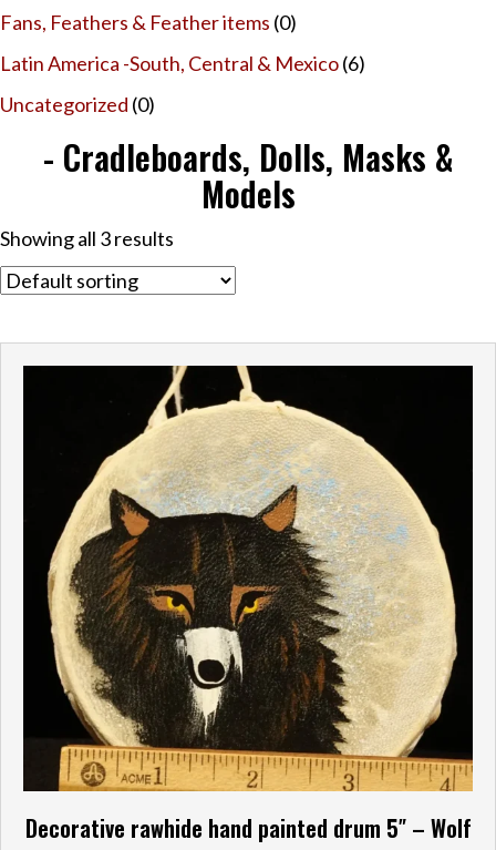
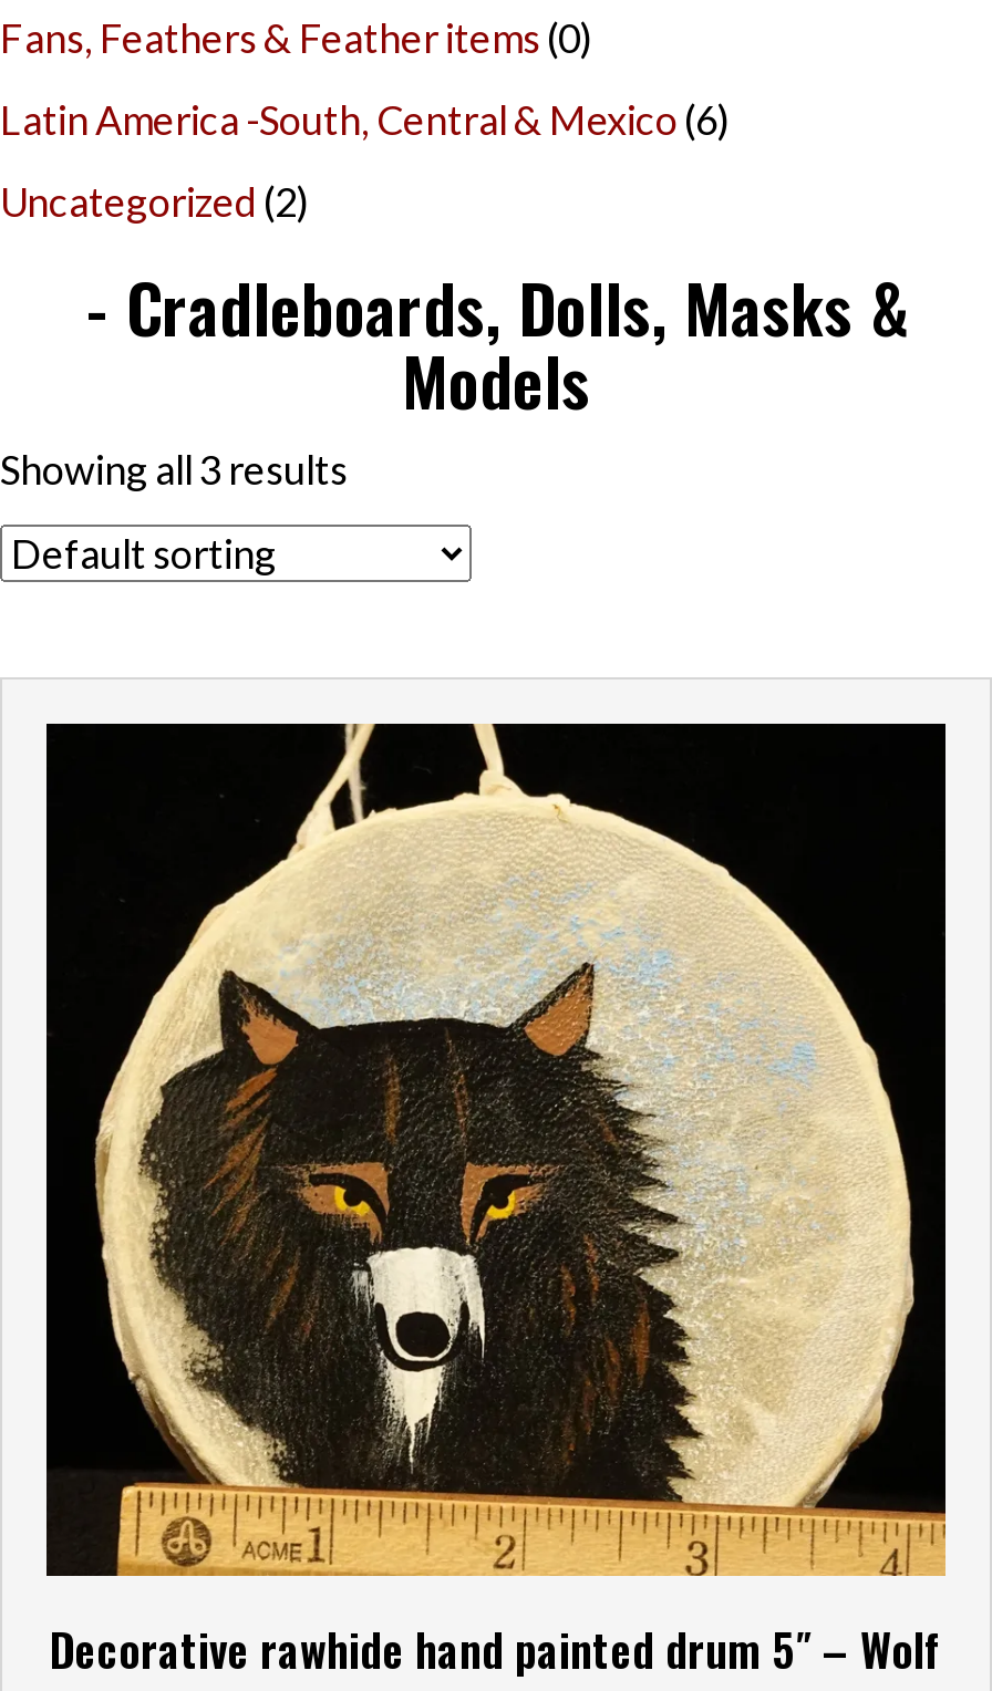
- Uncategorized (0)
+ Uncategorized (2)
